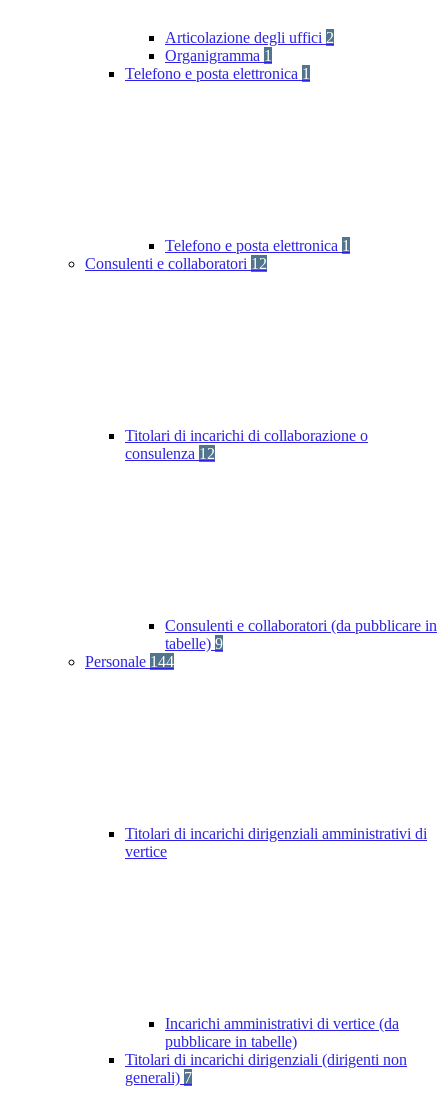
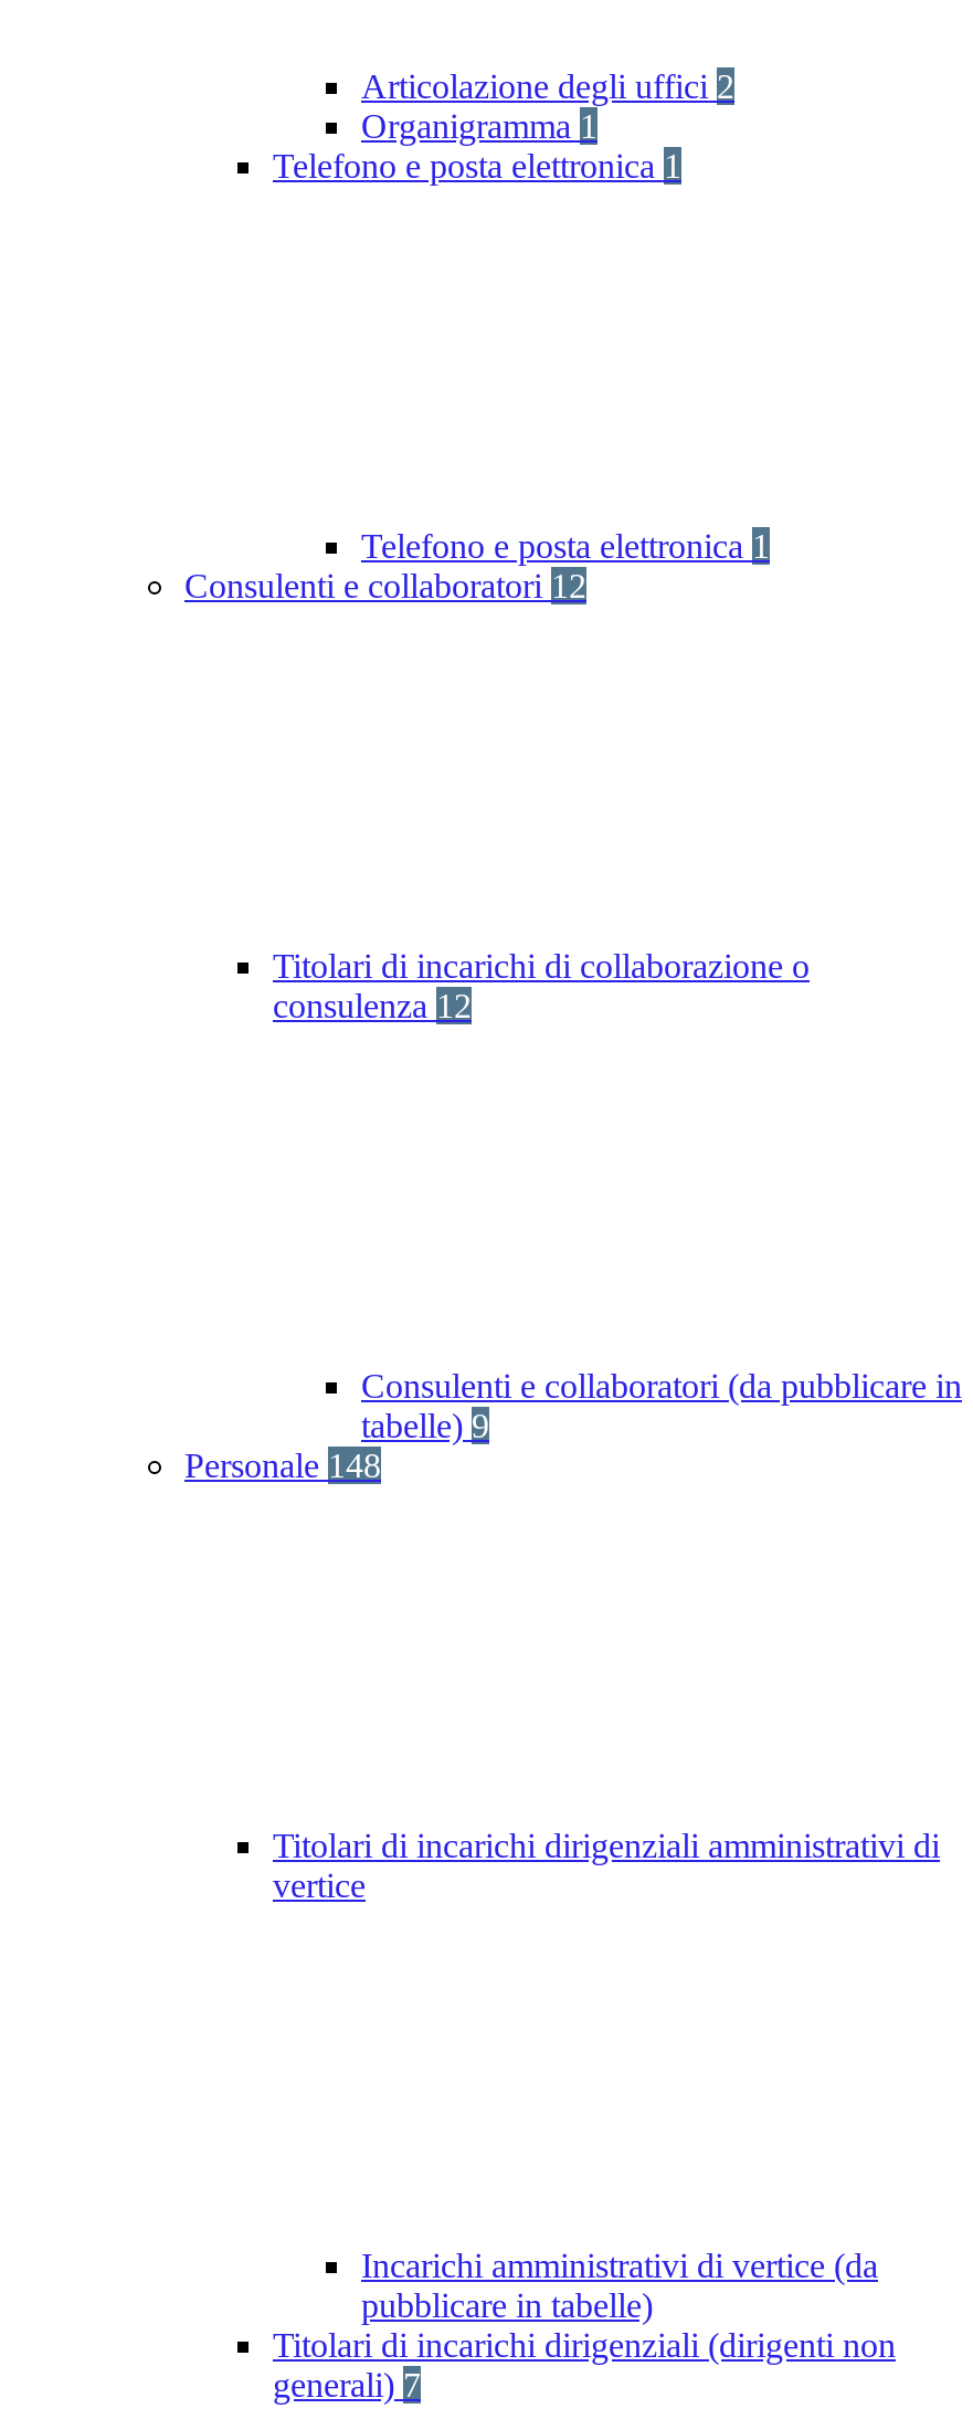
- Personale 144
+ Personale 148
